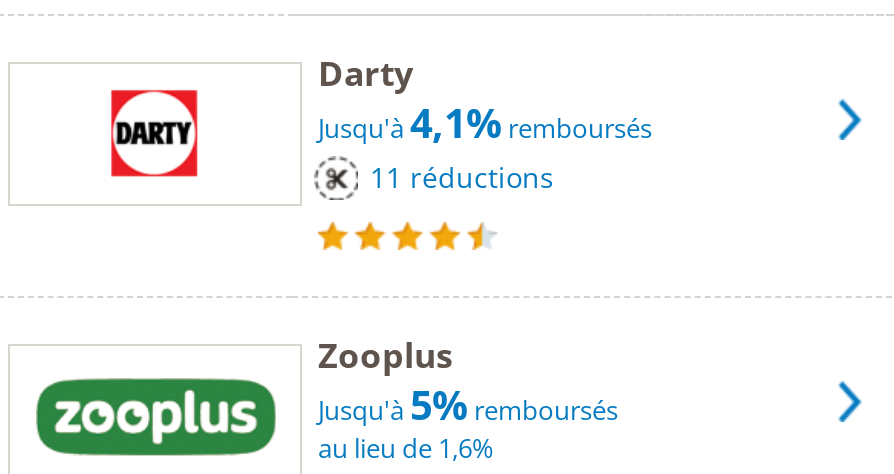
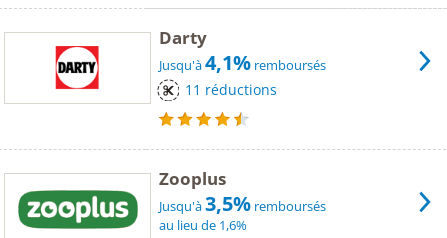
- Jusqu'à 5%remboursés
+ Jusqu'à 3,5%remboursés
